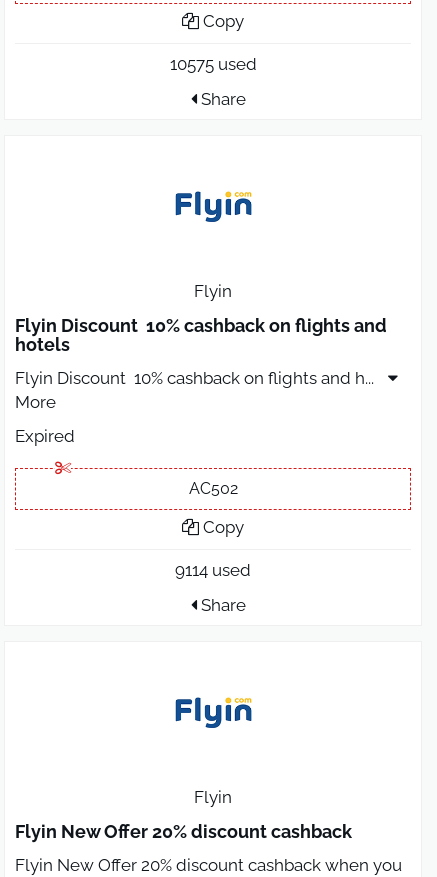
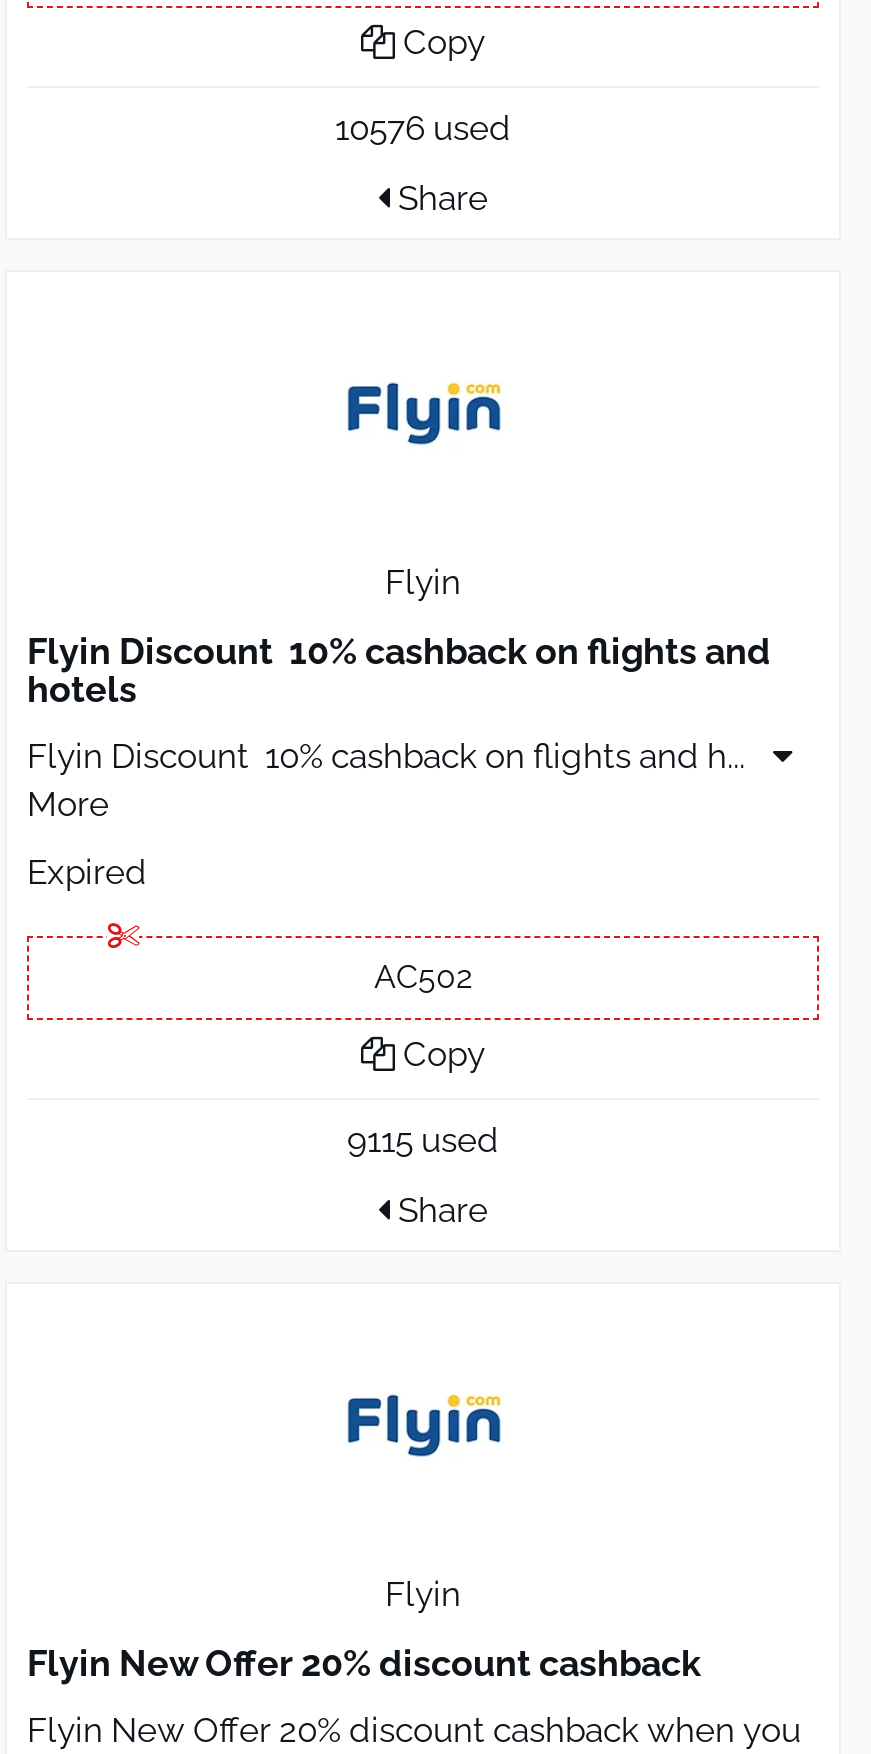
- 10575 used
+ 10576 used

- 9114 used
+ 9115 used
